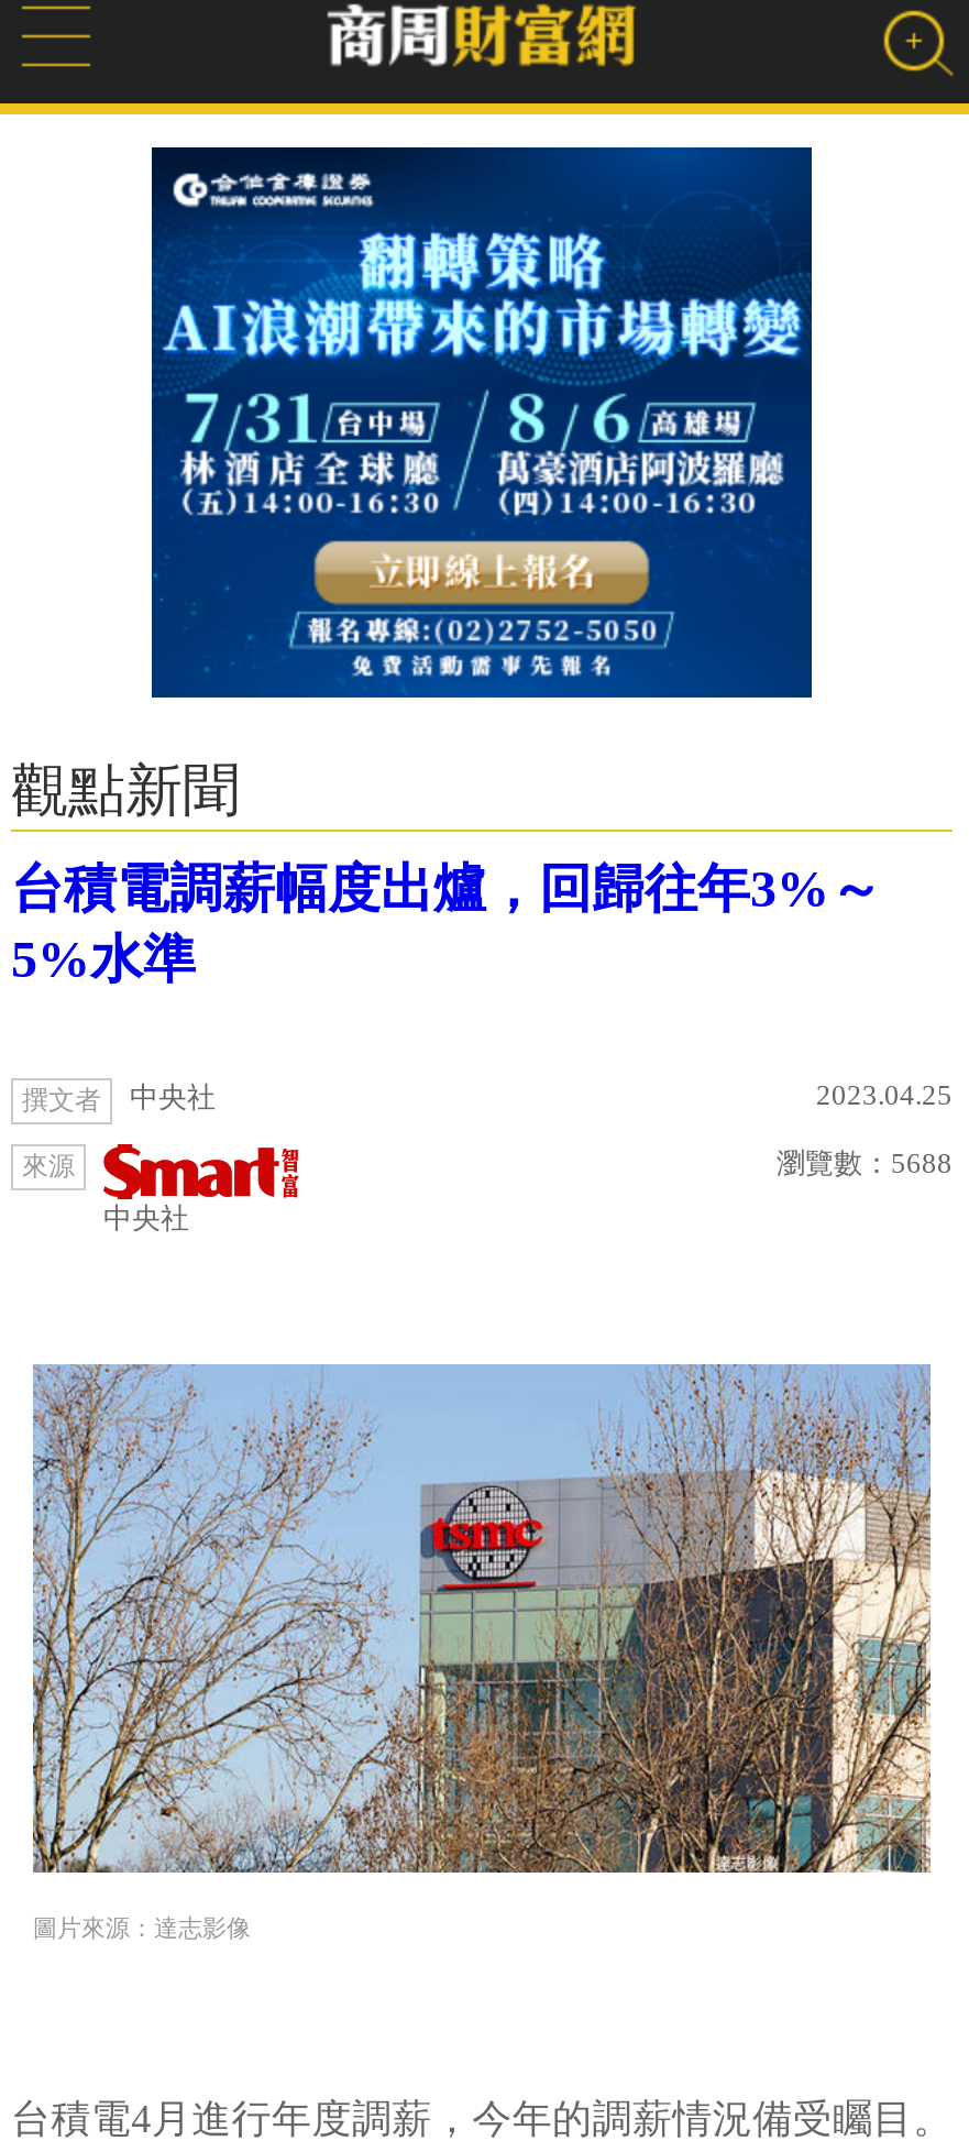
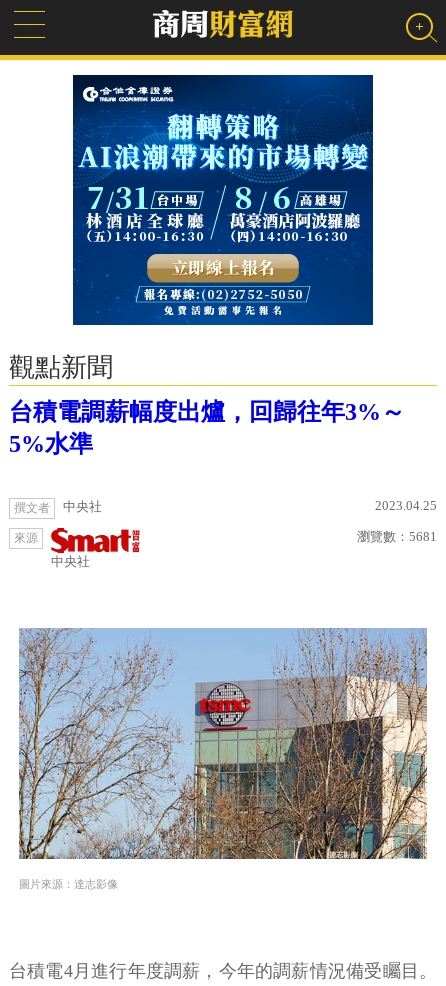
- 瀏覽數：5688
+ 瀏覽數：5681
